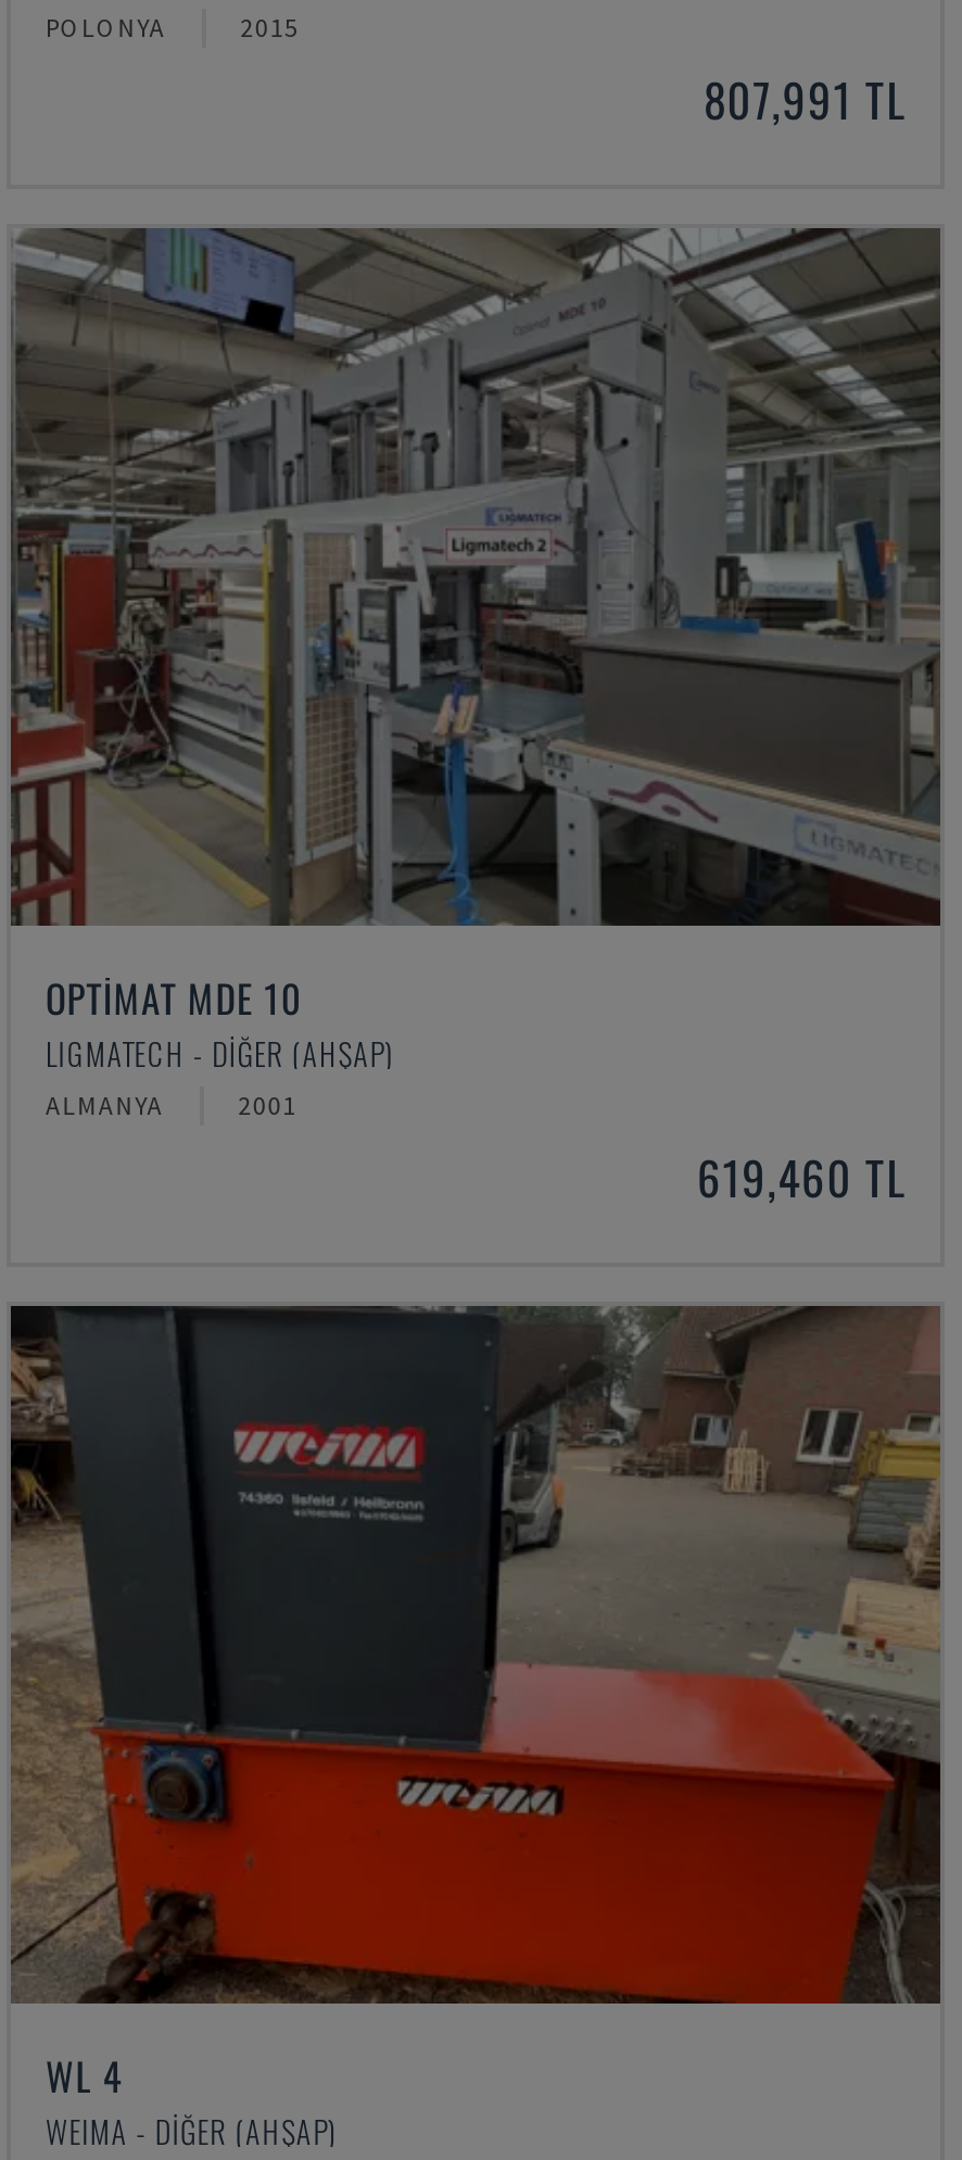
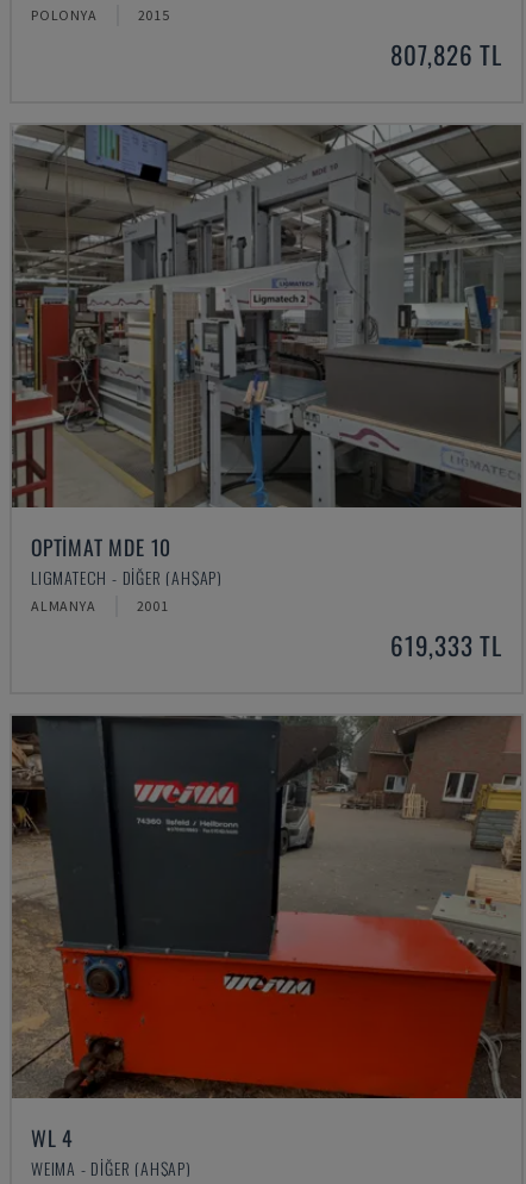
- 807,991 TL
+ 807,826 TL

- 619,460 TL
+ 619,333 TL
